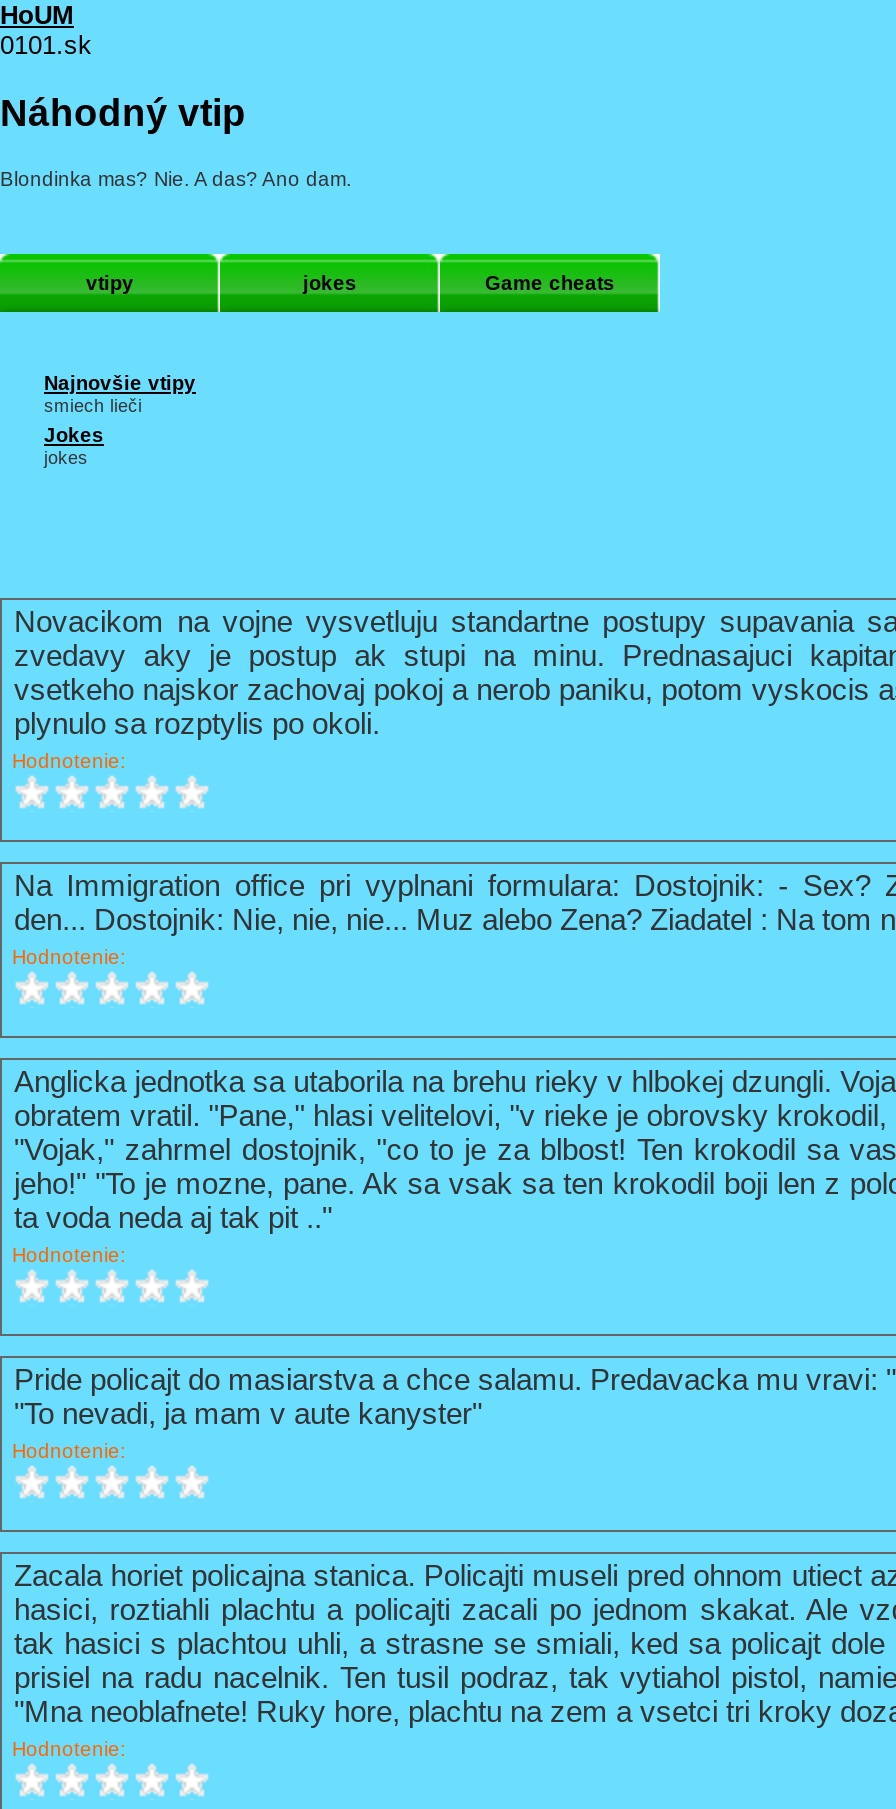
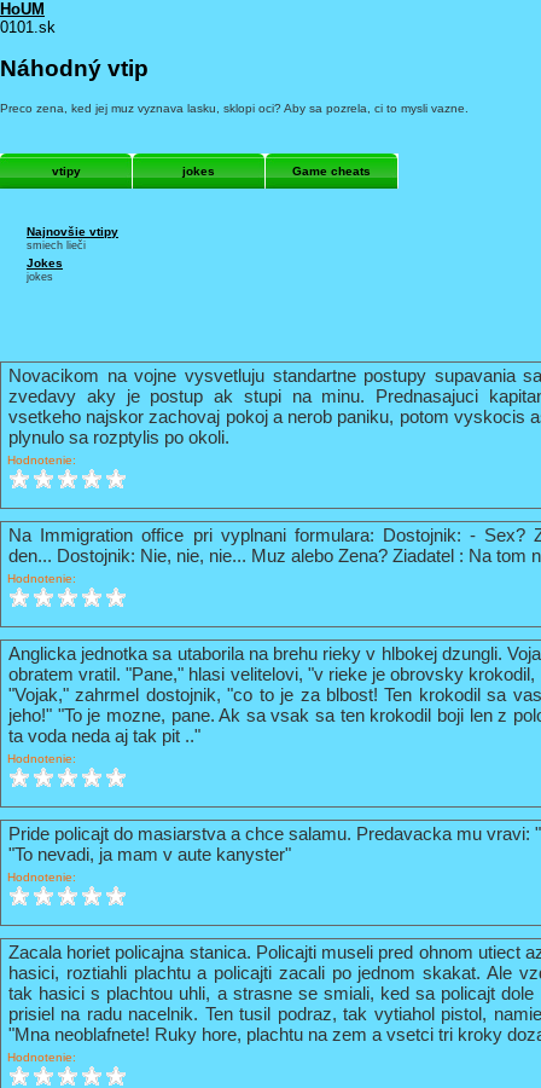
- Blondinka mas? Nie. A das? Ano dam.
+ Preco zena, ked jej muz vyznava lasku, sklopi oci? Aby sa pozrela, ci to mysli vazne.
